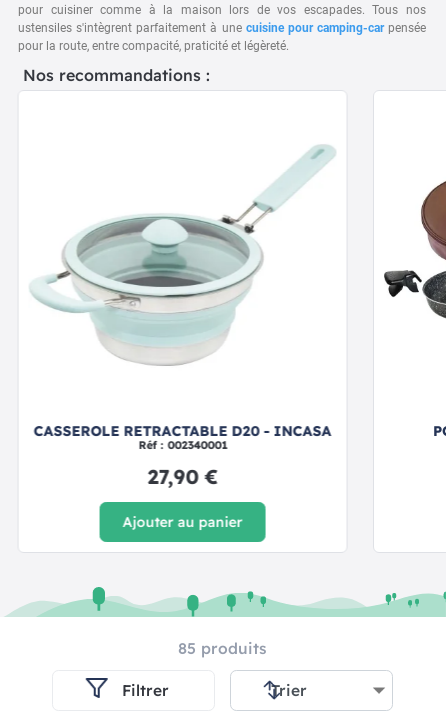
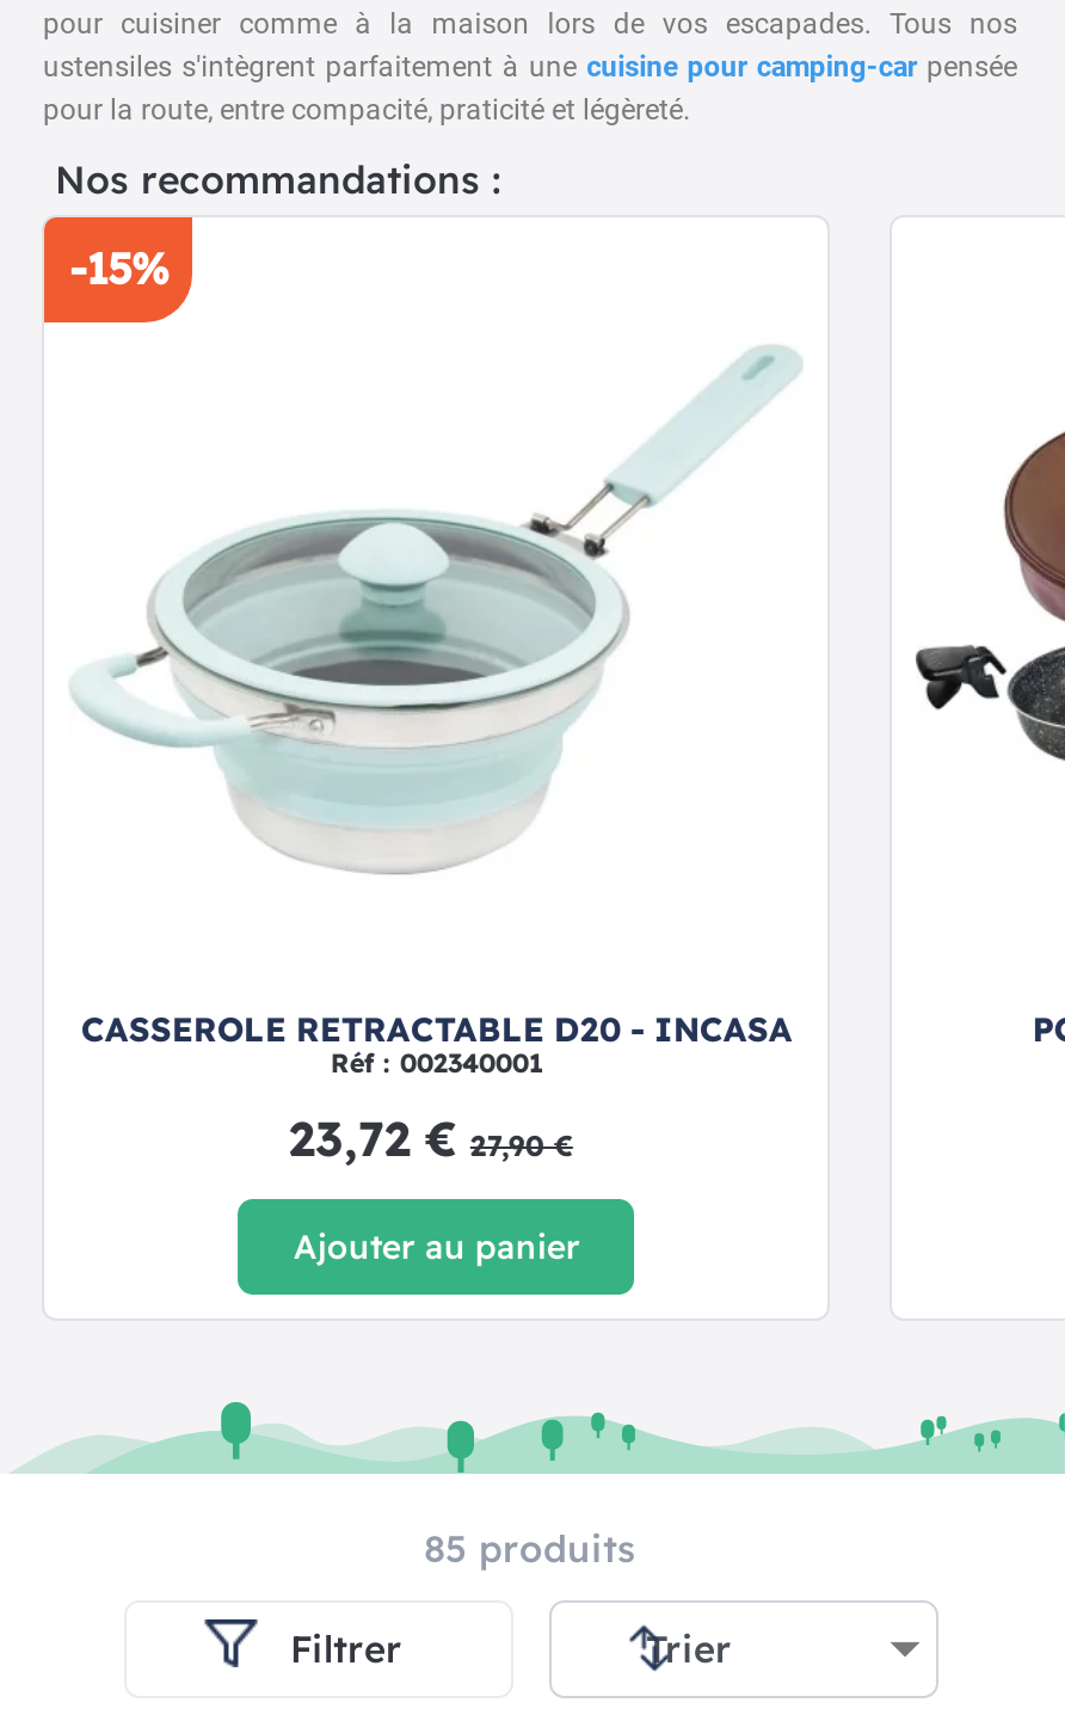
+ -15%

- 27,90 €
+ 23,72 € 27,90 €
